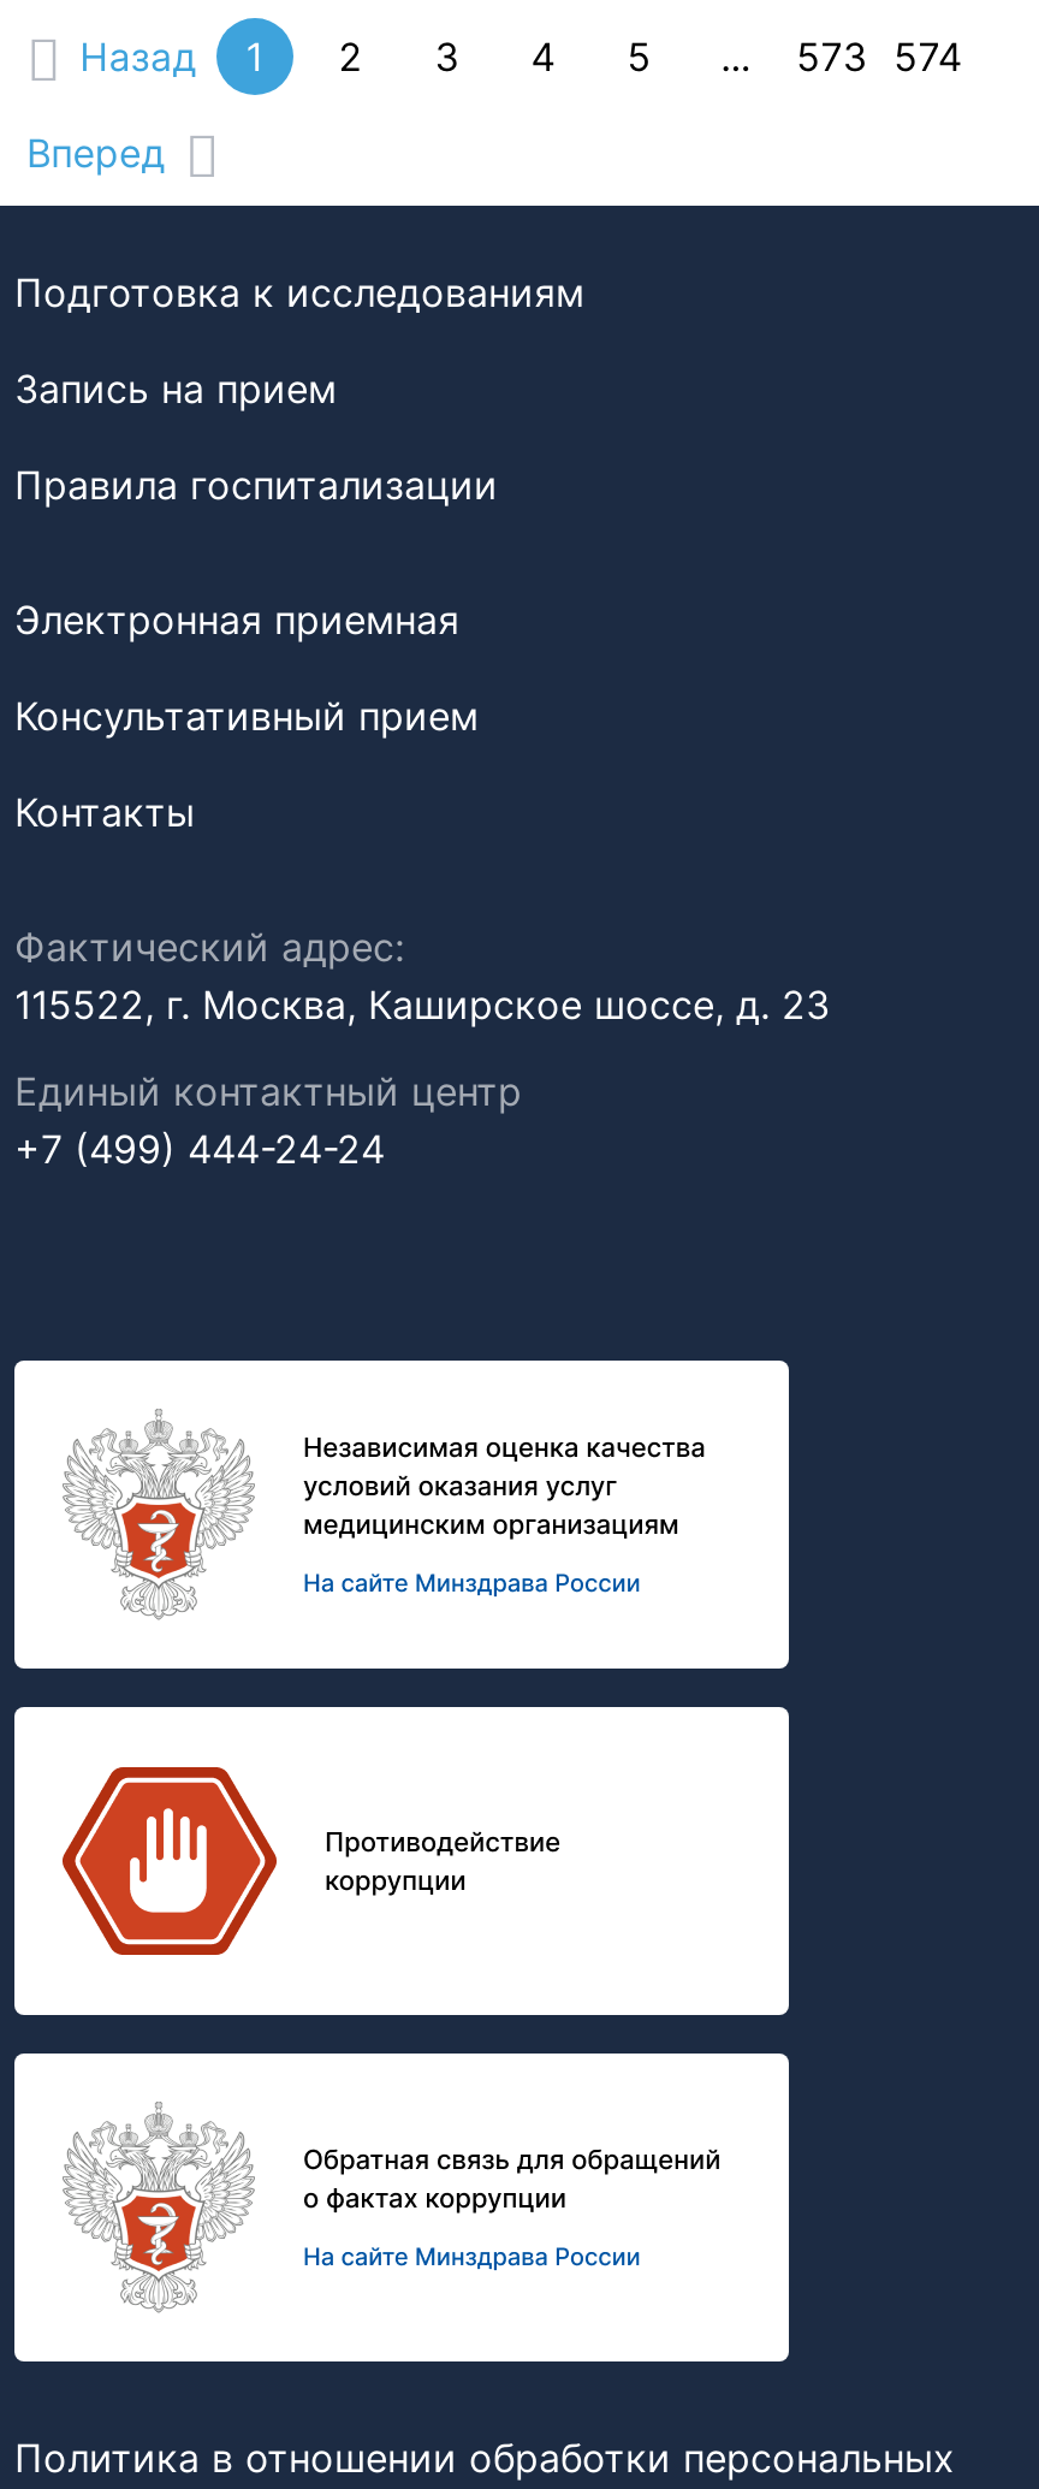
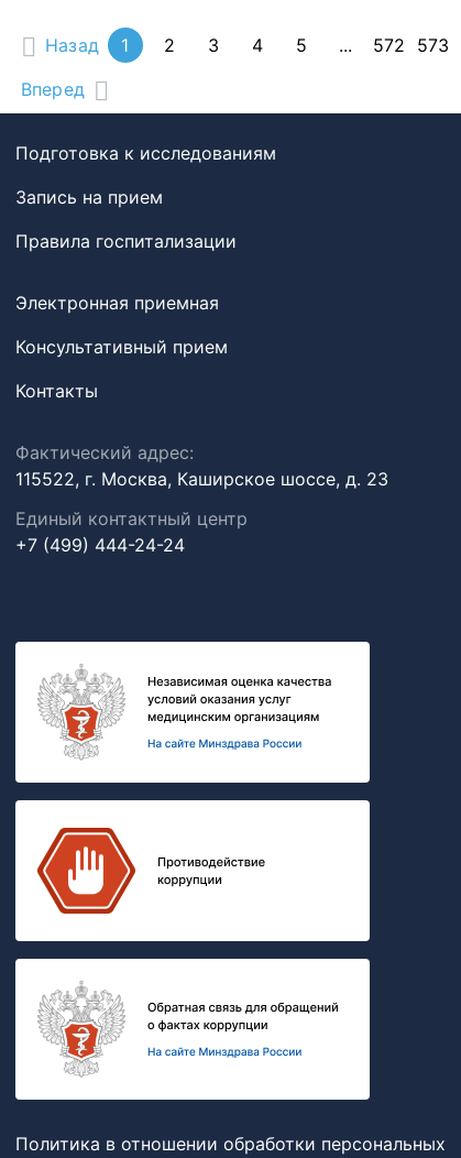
- 573 574
+ 572 573
